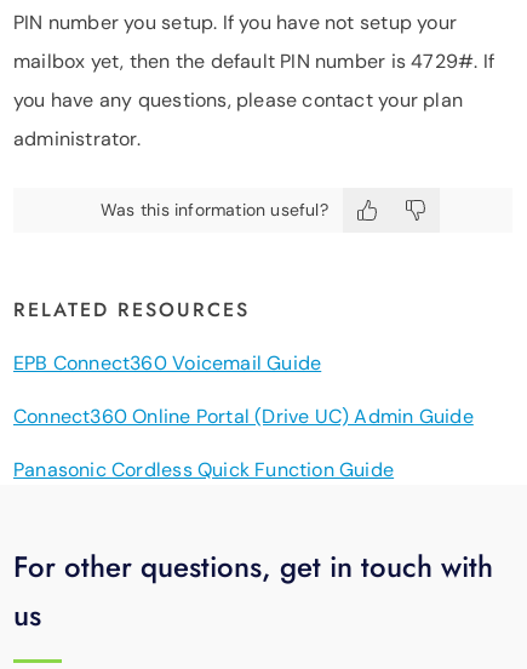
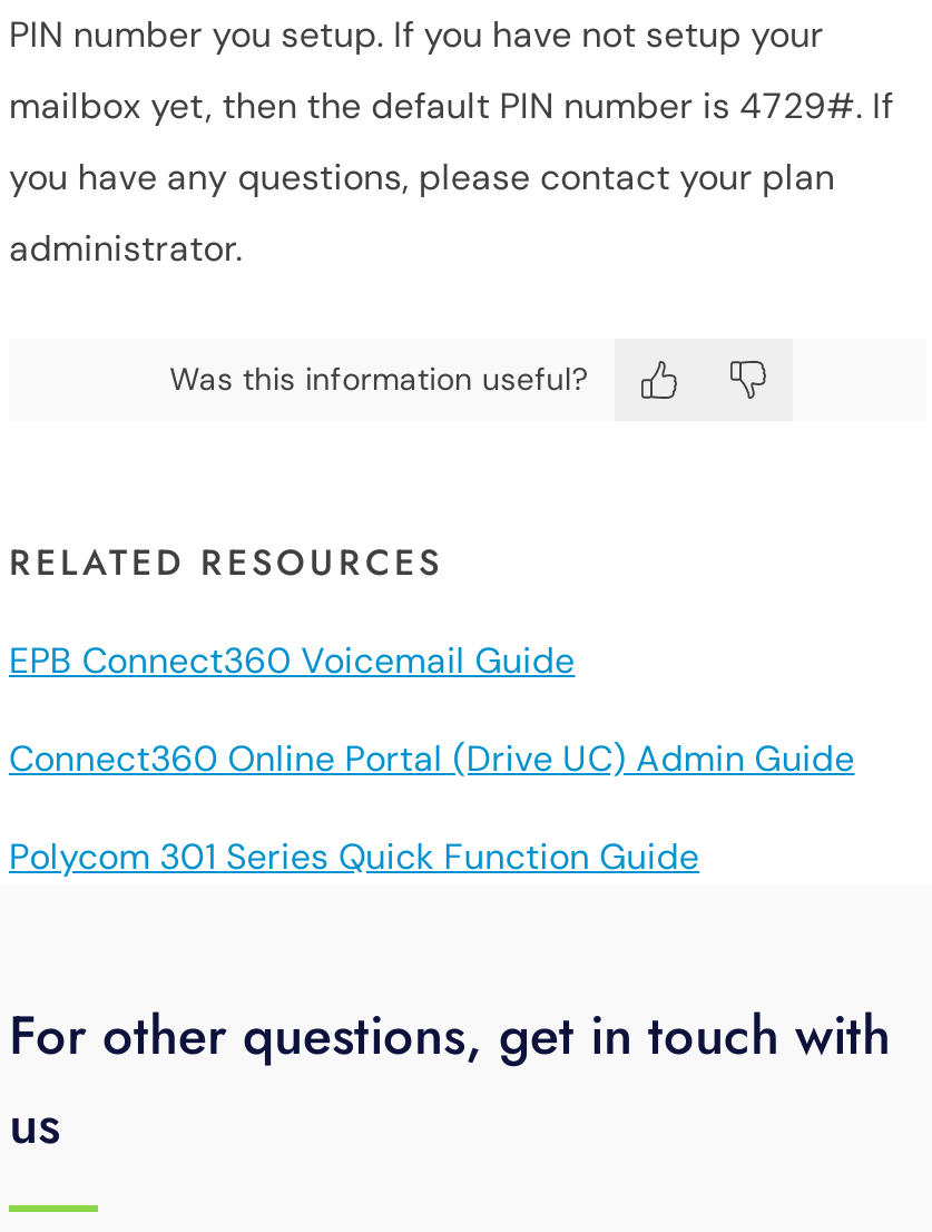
- Panasonic Cordless Quick Function Guide
+ Polycom 301 Series Quick Function Guide
